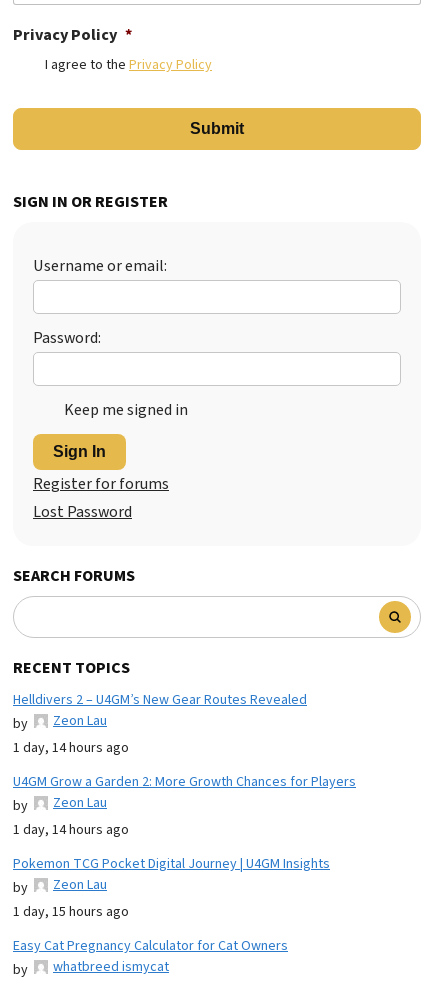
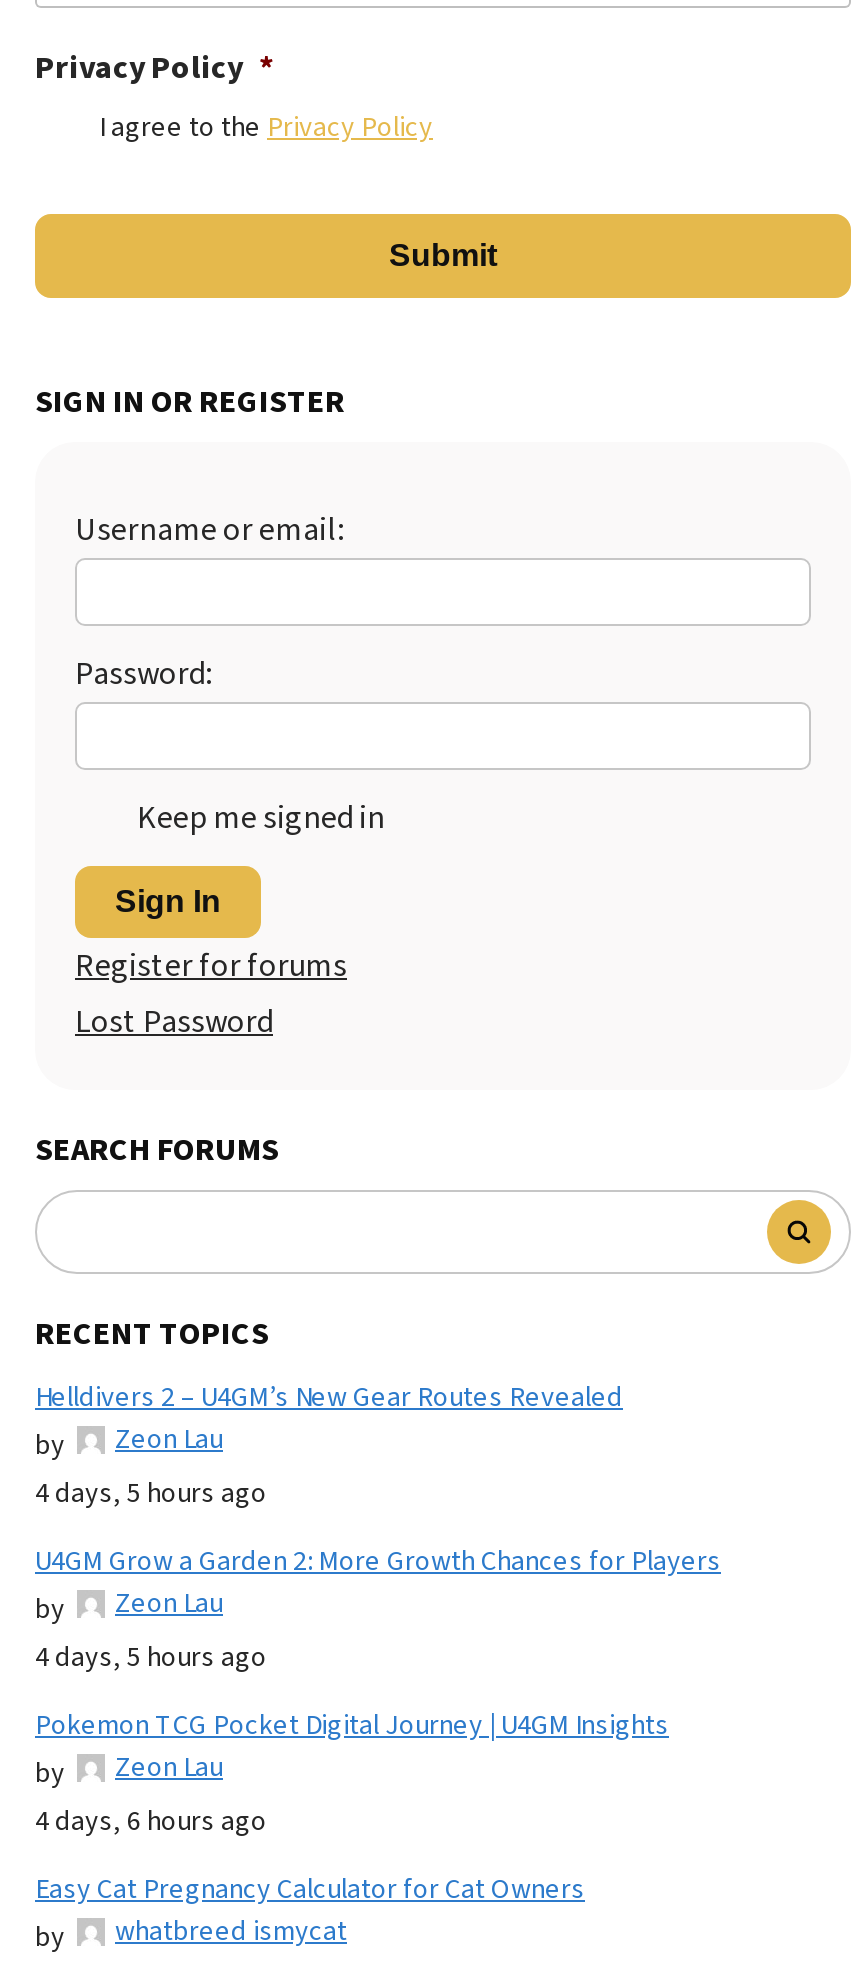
- 1 day, 14 hours ago
+ 4 days, 5 hours ago

- 1 day, 14 hours ago
+ 4 days, 5 hours ago

- 1 day, 15 hours ago
+ 4 days, 6 hours ago
